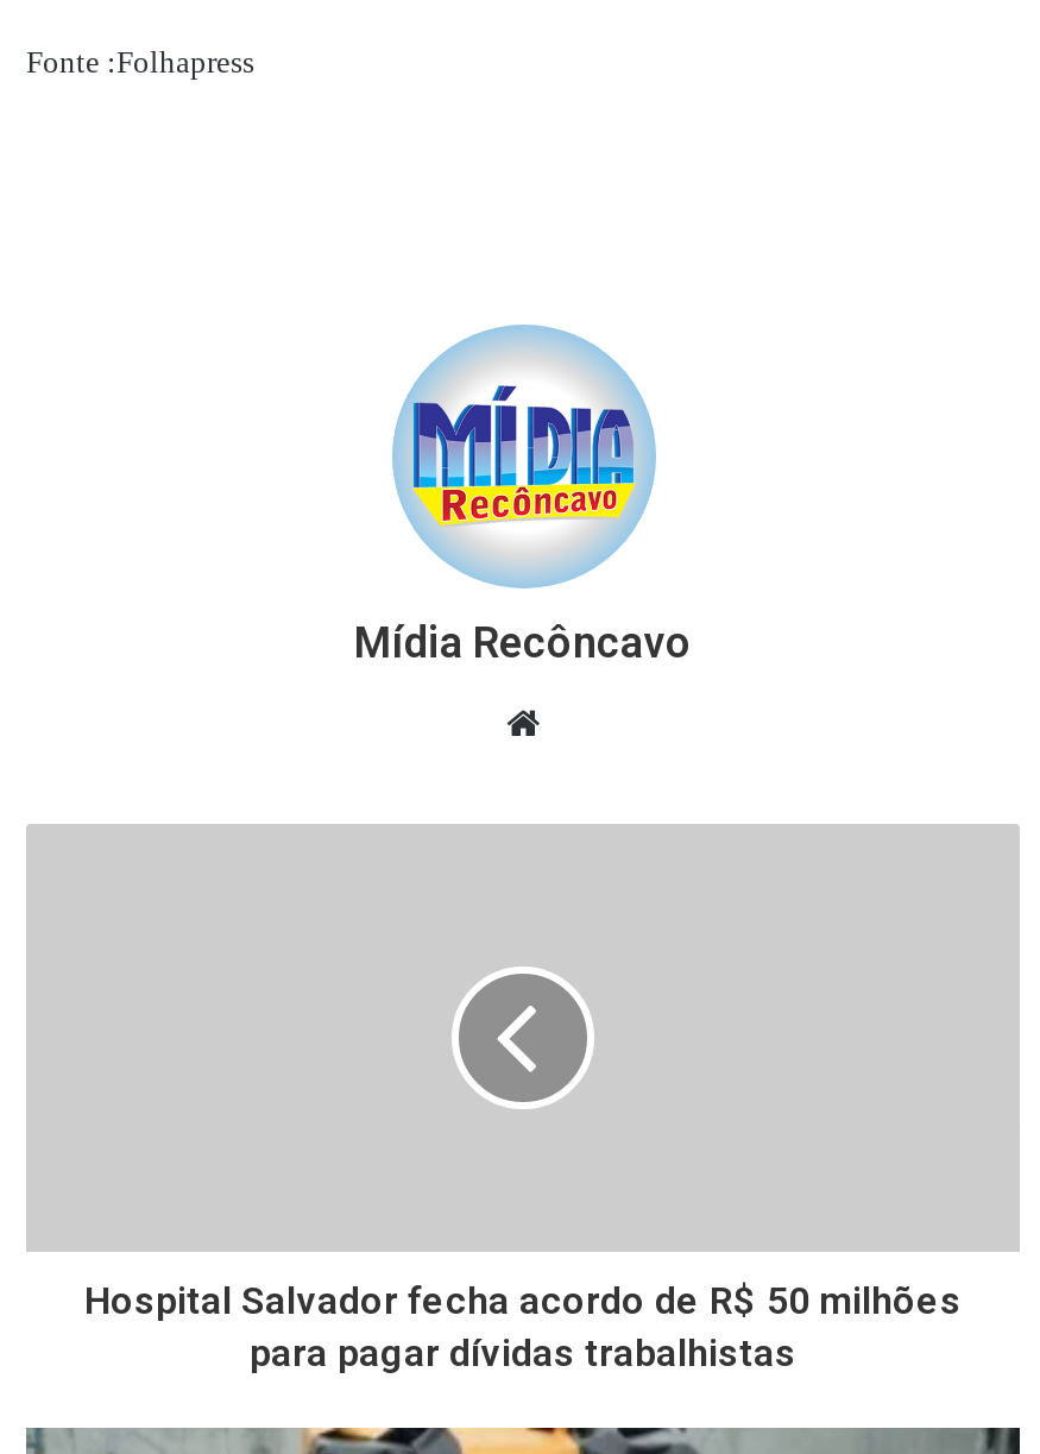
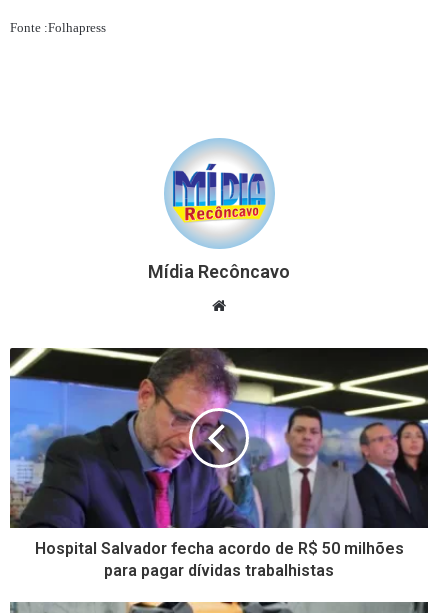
+ [image]
